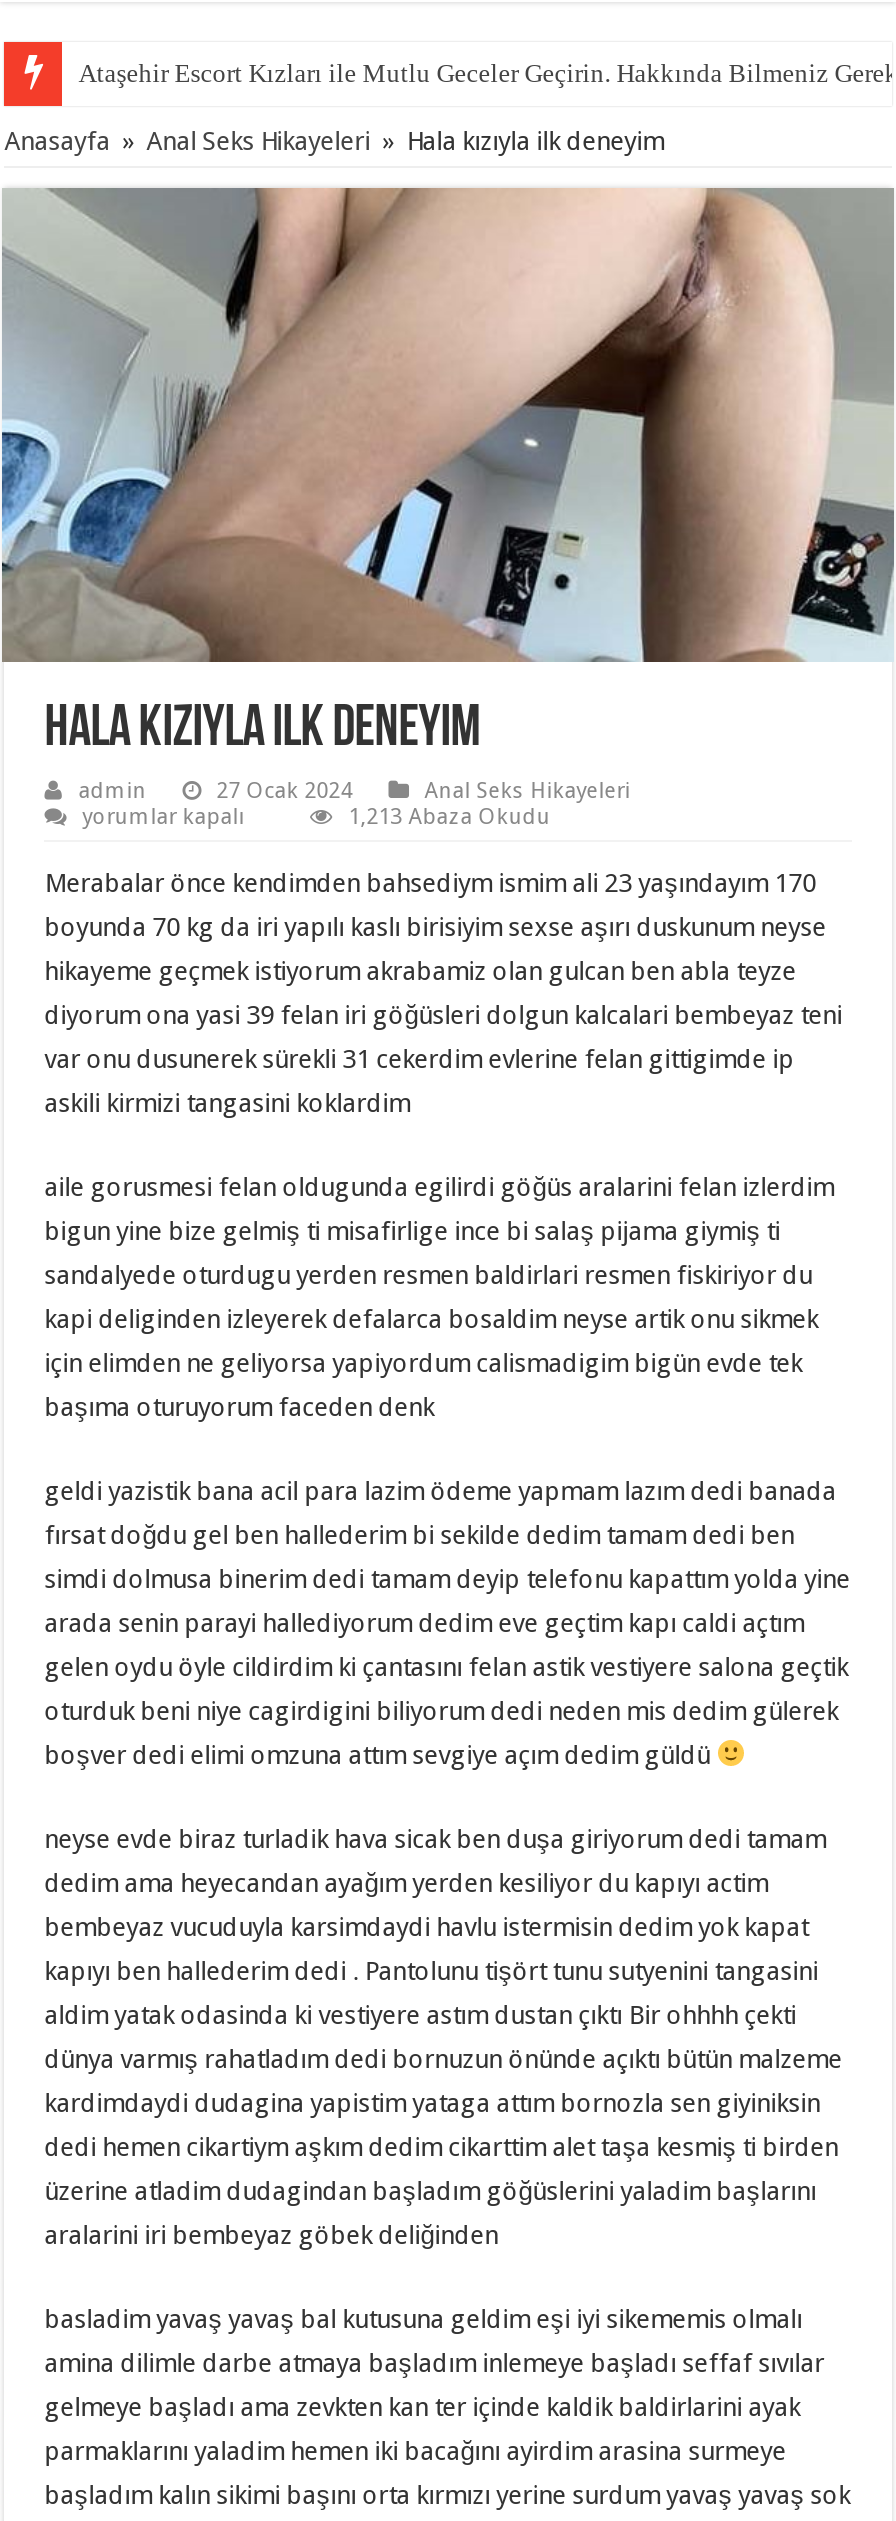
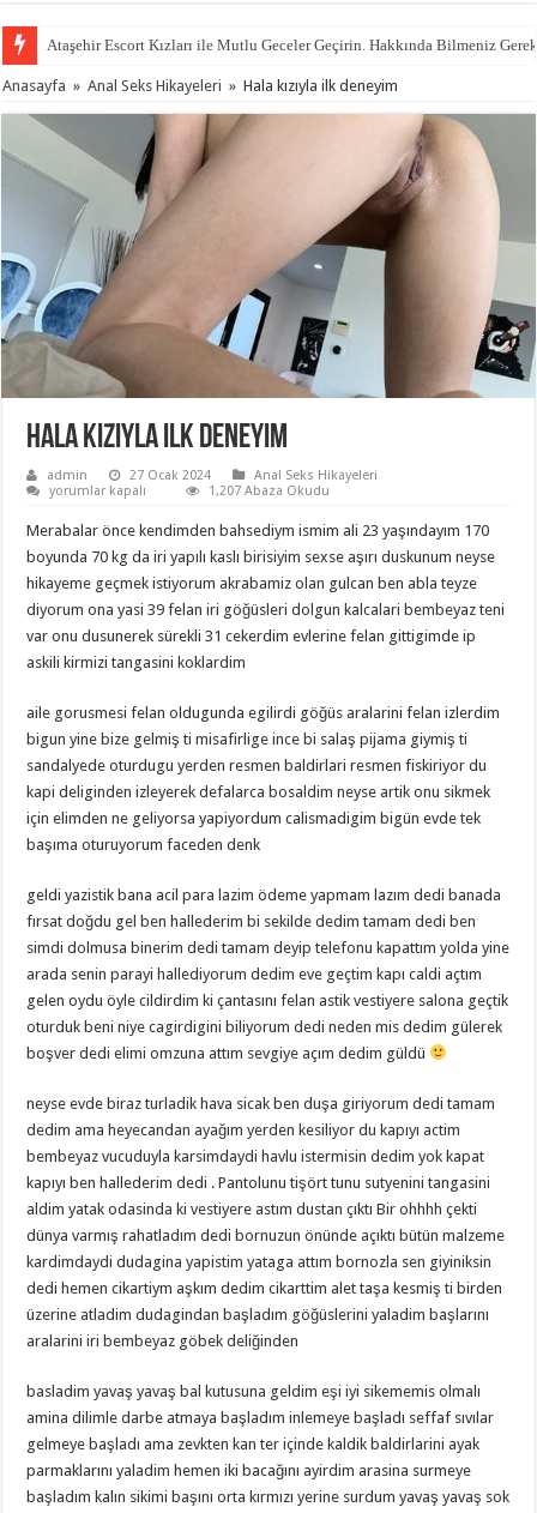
- 1,213 Abaza Okudu
+ 1,207 Abaza Okudu
